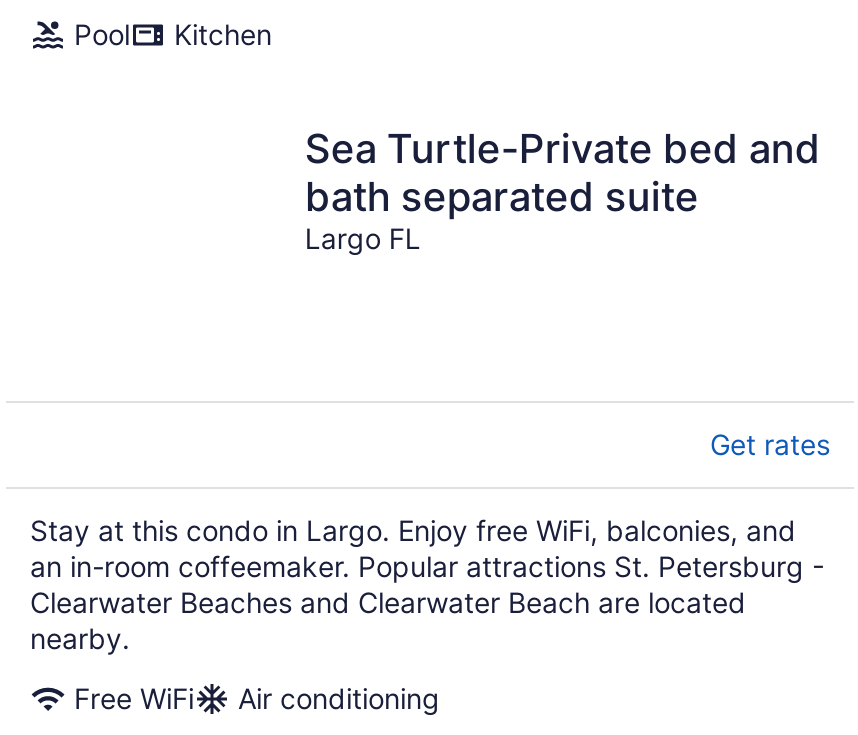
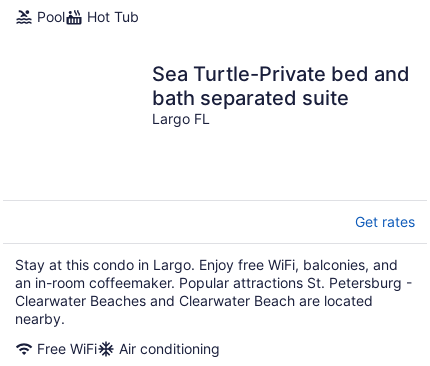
- Kitchen
+ Hot Tub
